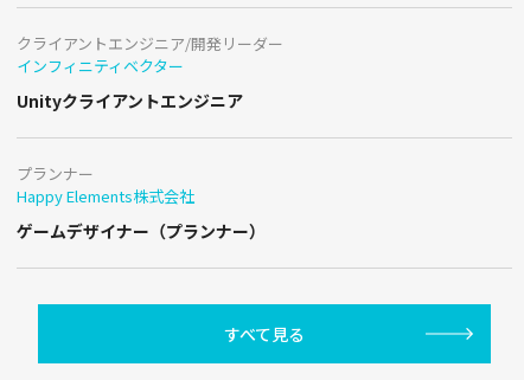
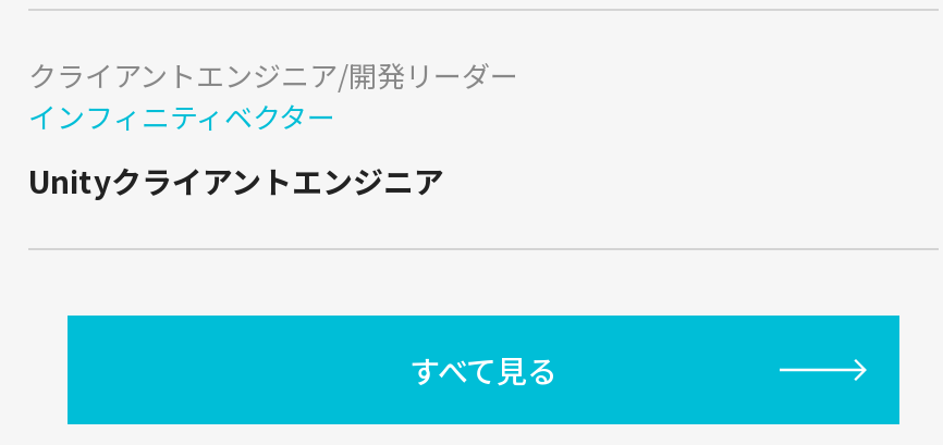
- プランナー
- Happy Elements株式会社
- ゲームデザイナー（プランナー）
